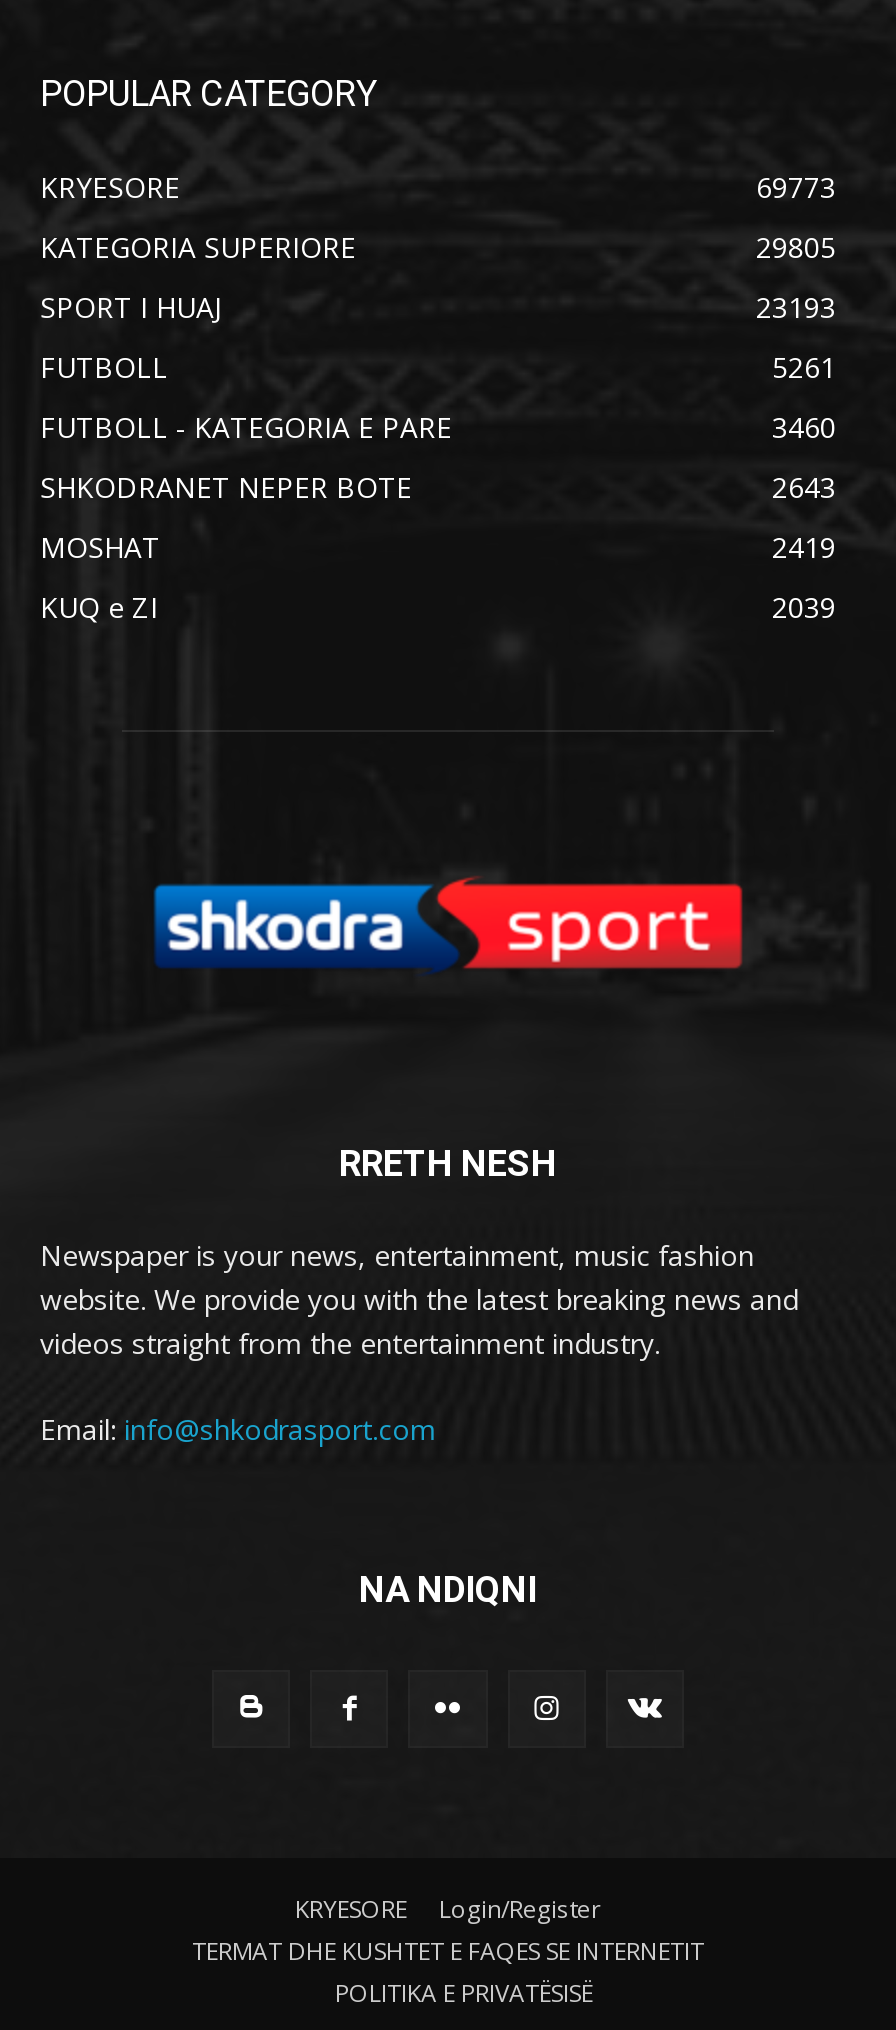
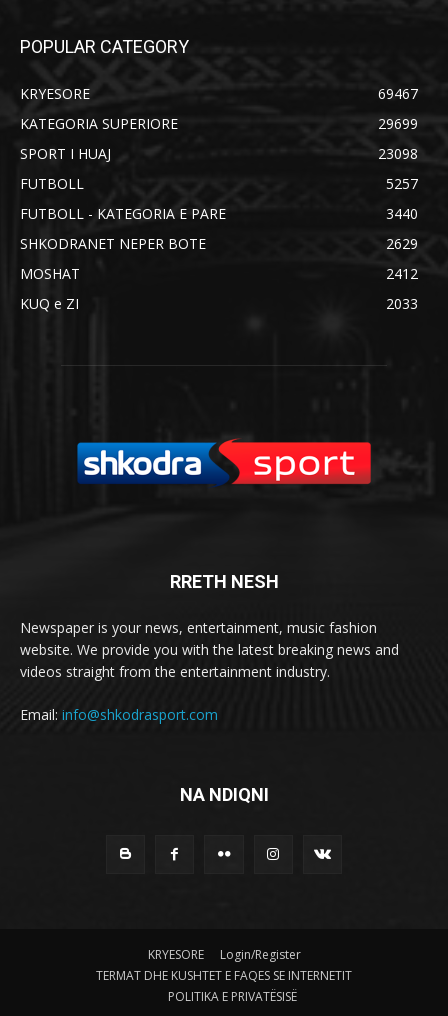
- 69773
+ 69467

- 29805
+ 29699

- 23193
+ 23098

- 5261
+ 5257

- 3460
+ 3440

- 2643
+ 2629

- 2419
+ 2412

- 2039
+ 2033
